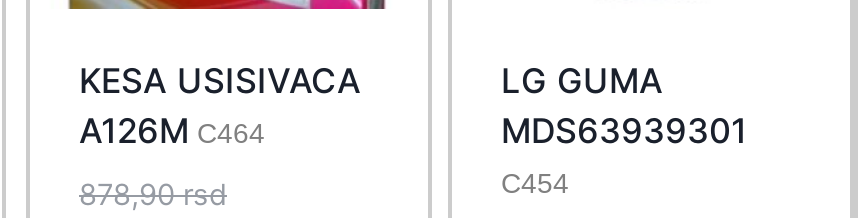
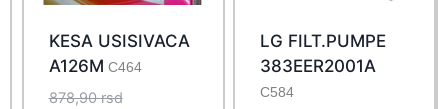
- LG GUMA
- MDS63939301
- C454
+ LG FILT.PUMPE
+ 383EER2001A
+ C584
